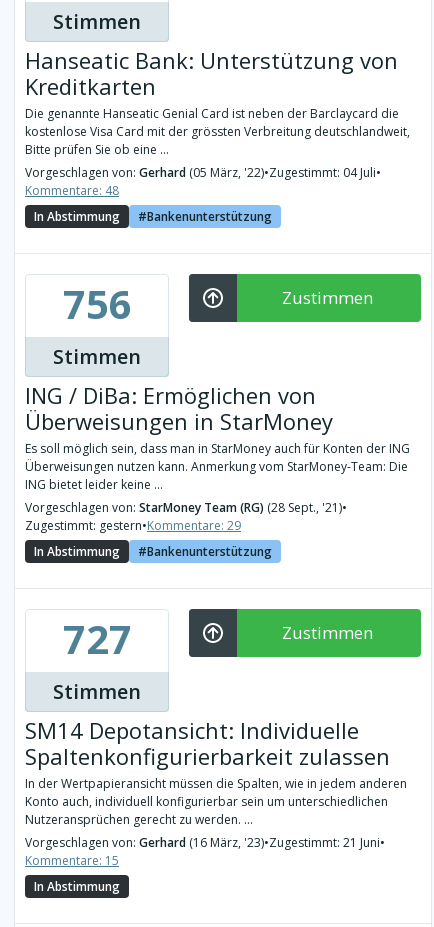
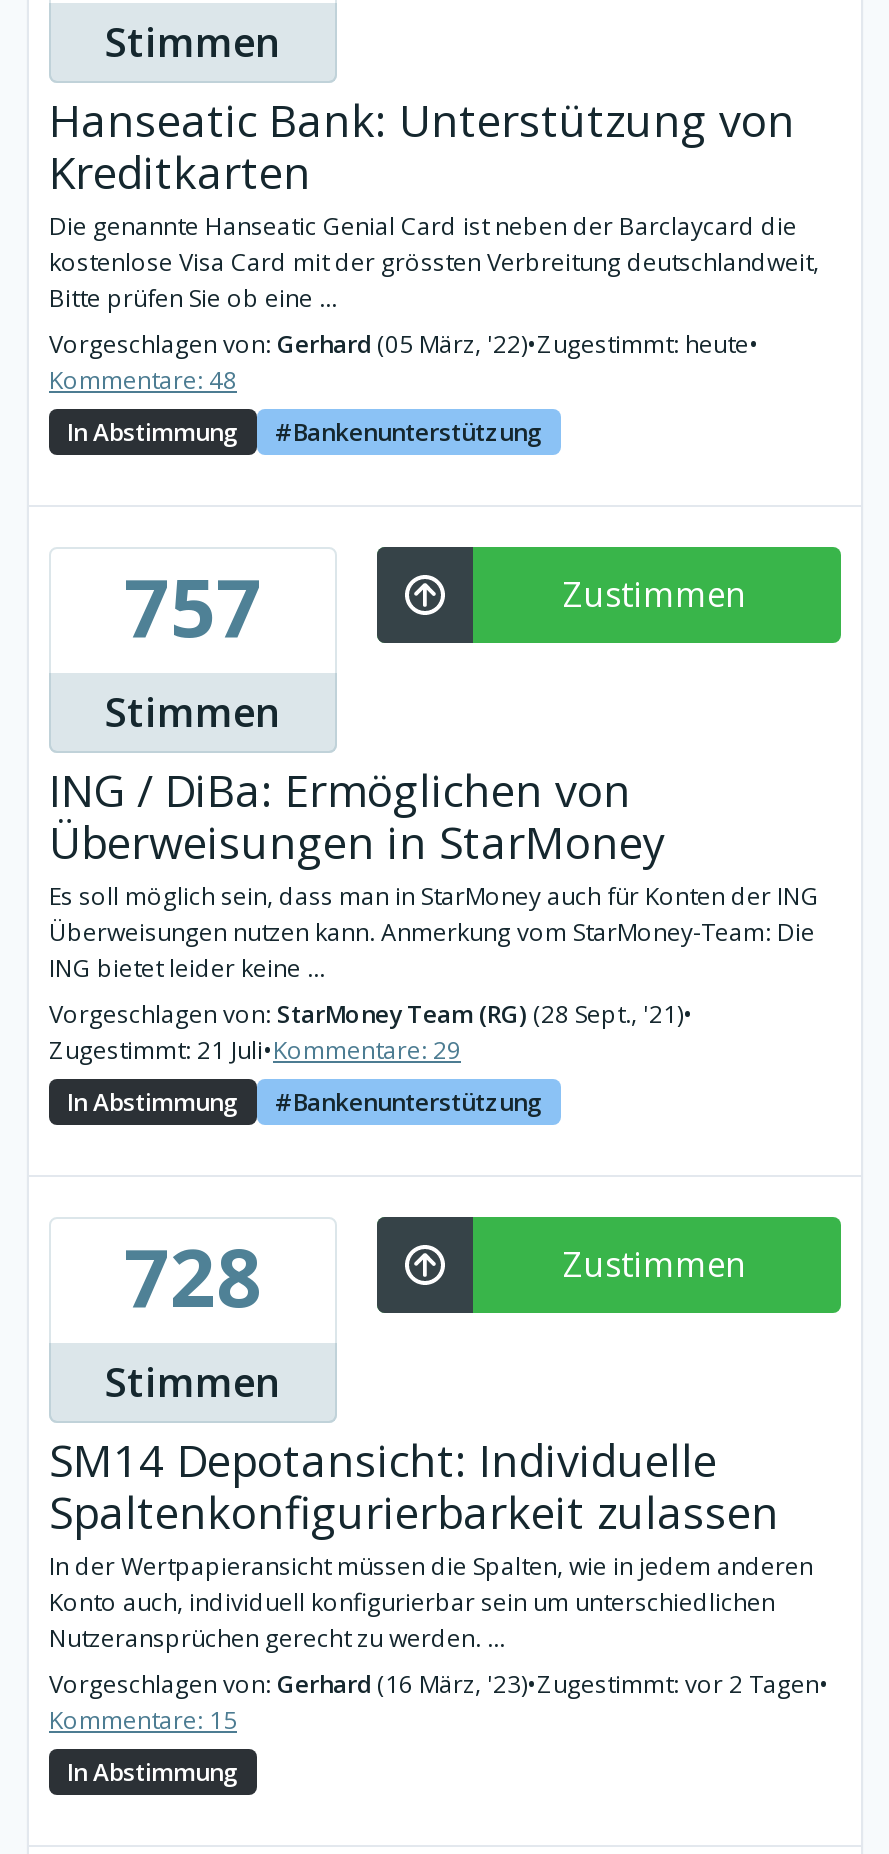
- Vorgeschlagen von: Gerhard (05 März, '22)•Zugestimmt: 04 Juli•
+ Vorgeschlagen von: Gerhard (05 März, '22)•Zugestimmt: heute•

- 756
+ 757

- Zugestimmt: gestern•Kommentare: 29
+ Zugestimmt: 21 Juli•Kommentare: 29

- 727
+ 728

- Vorgeschlagen von: Gerhard (16 März, '23)•Zugestimmt: 21 Juni•
+ Vorgeschlagen von: Gerhard (16 März, '23)•Zugestimmt: vor 2 Tagen•
